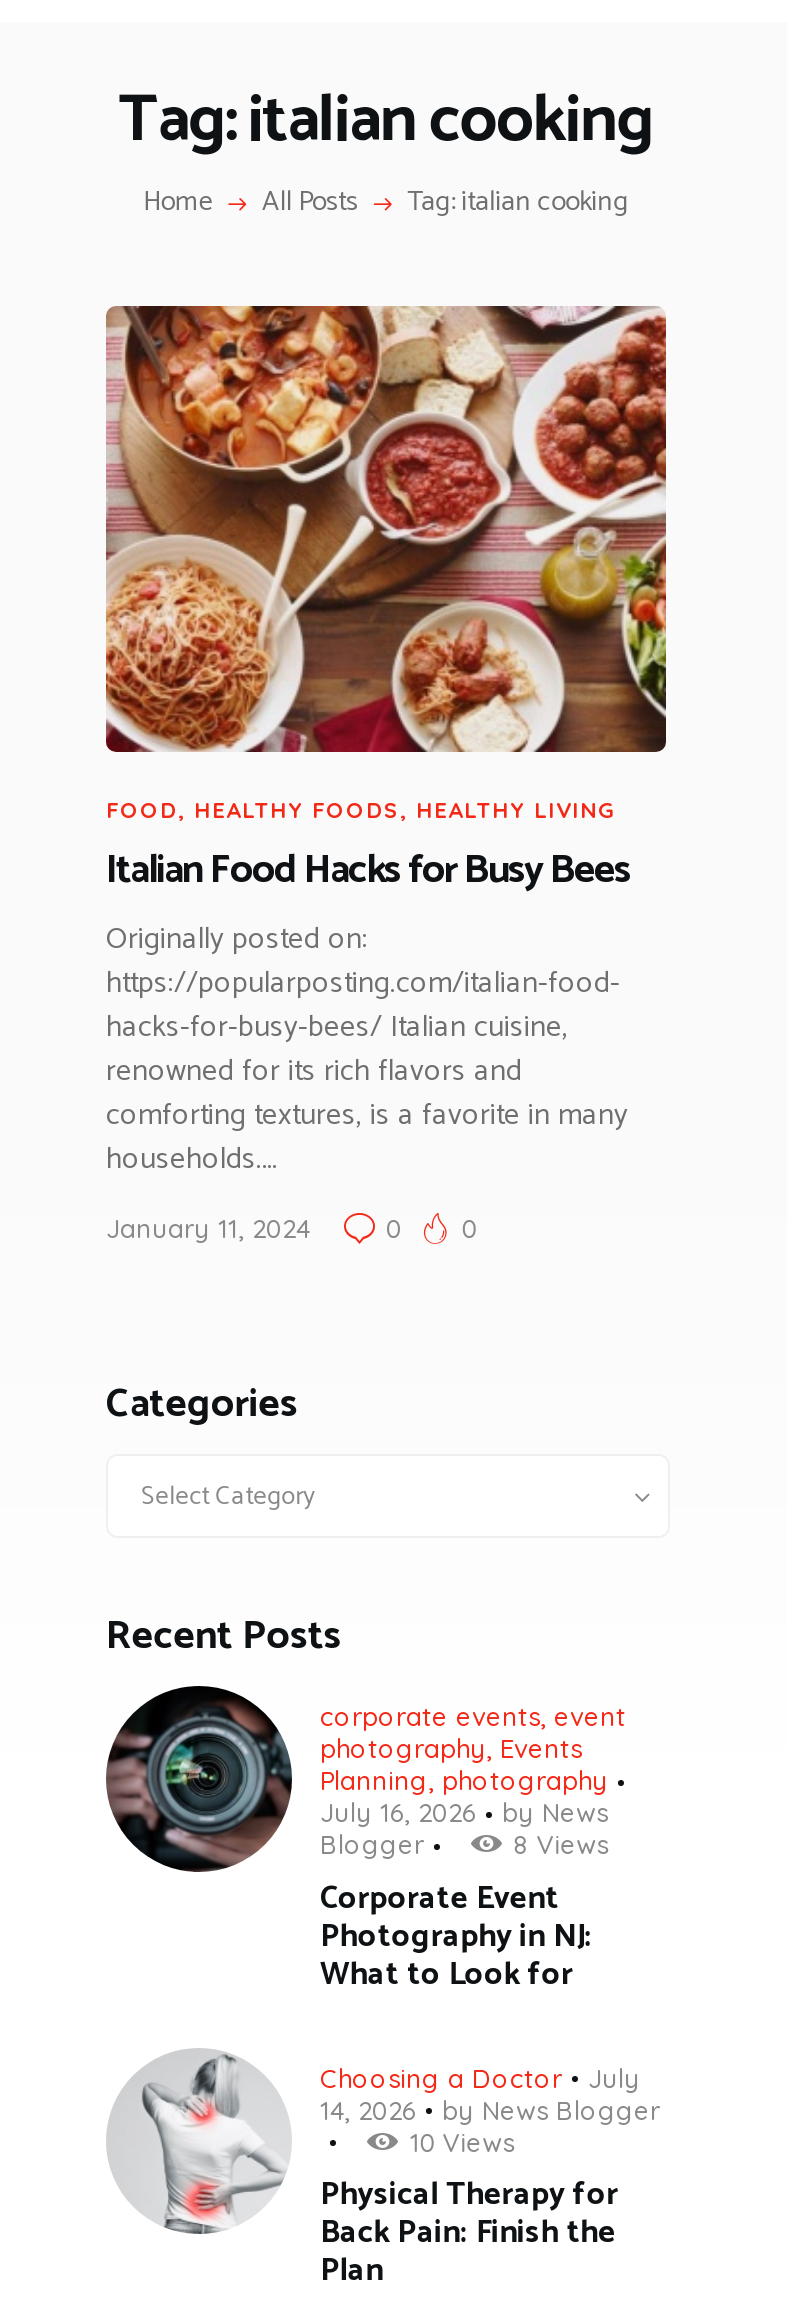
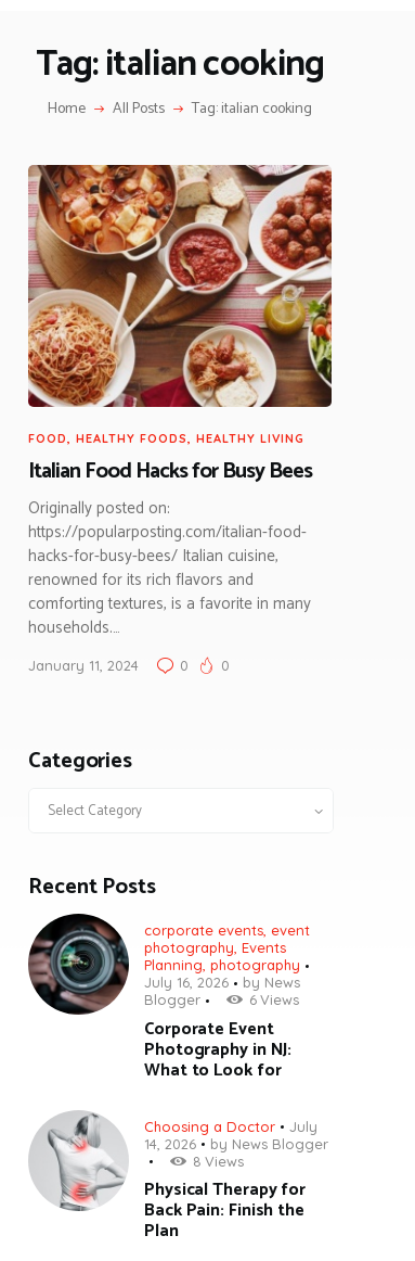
- 8 Views
+ 6 Views

- 10 Views
+ 8 Views
